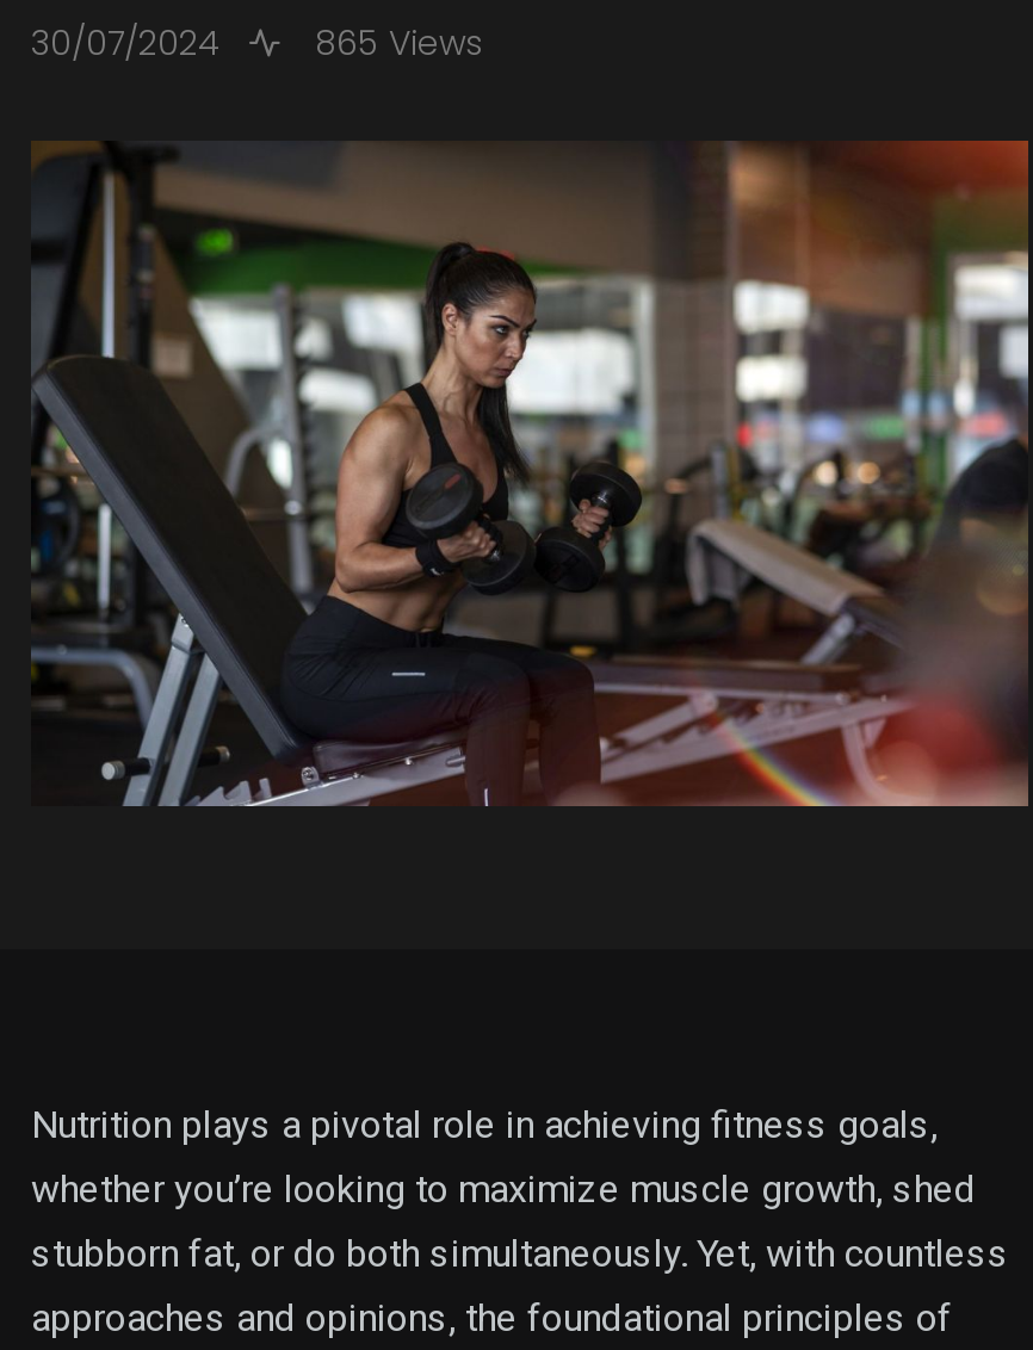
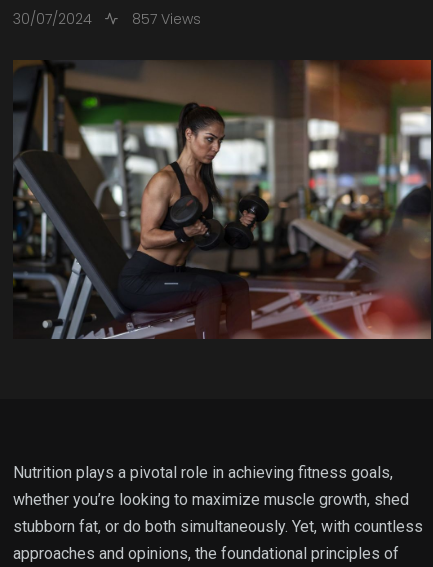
- 30/07/2024 865 Views
+ 30/07/2024 857 Views
